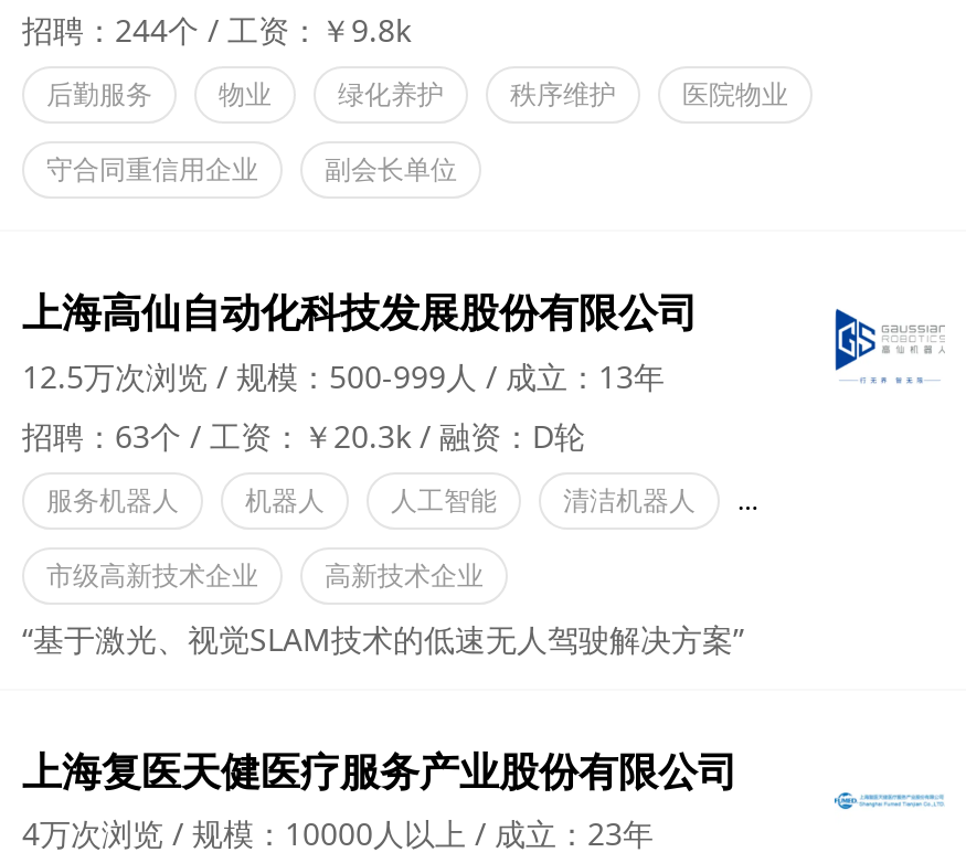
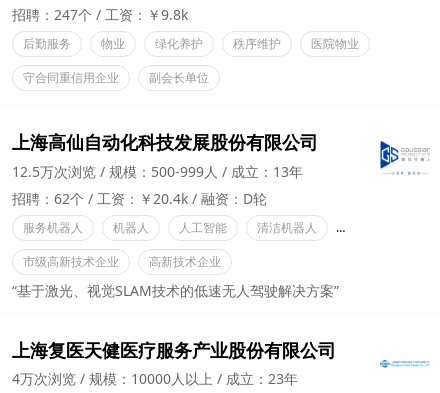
- 招聘：244个 工资：￥9.8k
+ 招聘：247个 工资：￥9.8k

- 招聘：63个
+ 招聘：62个

- 工资：￥20.3k
+ 工资：￥20.4k
